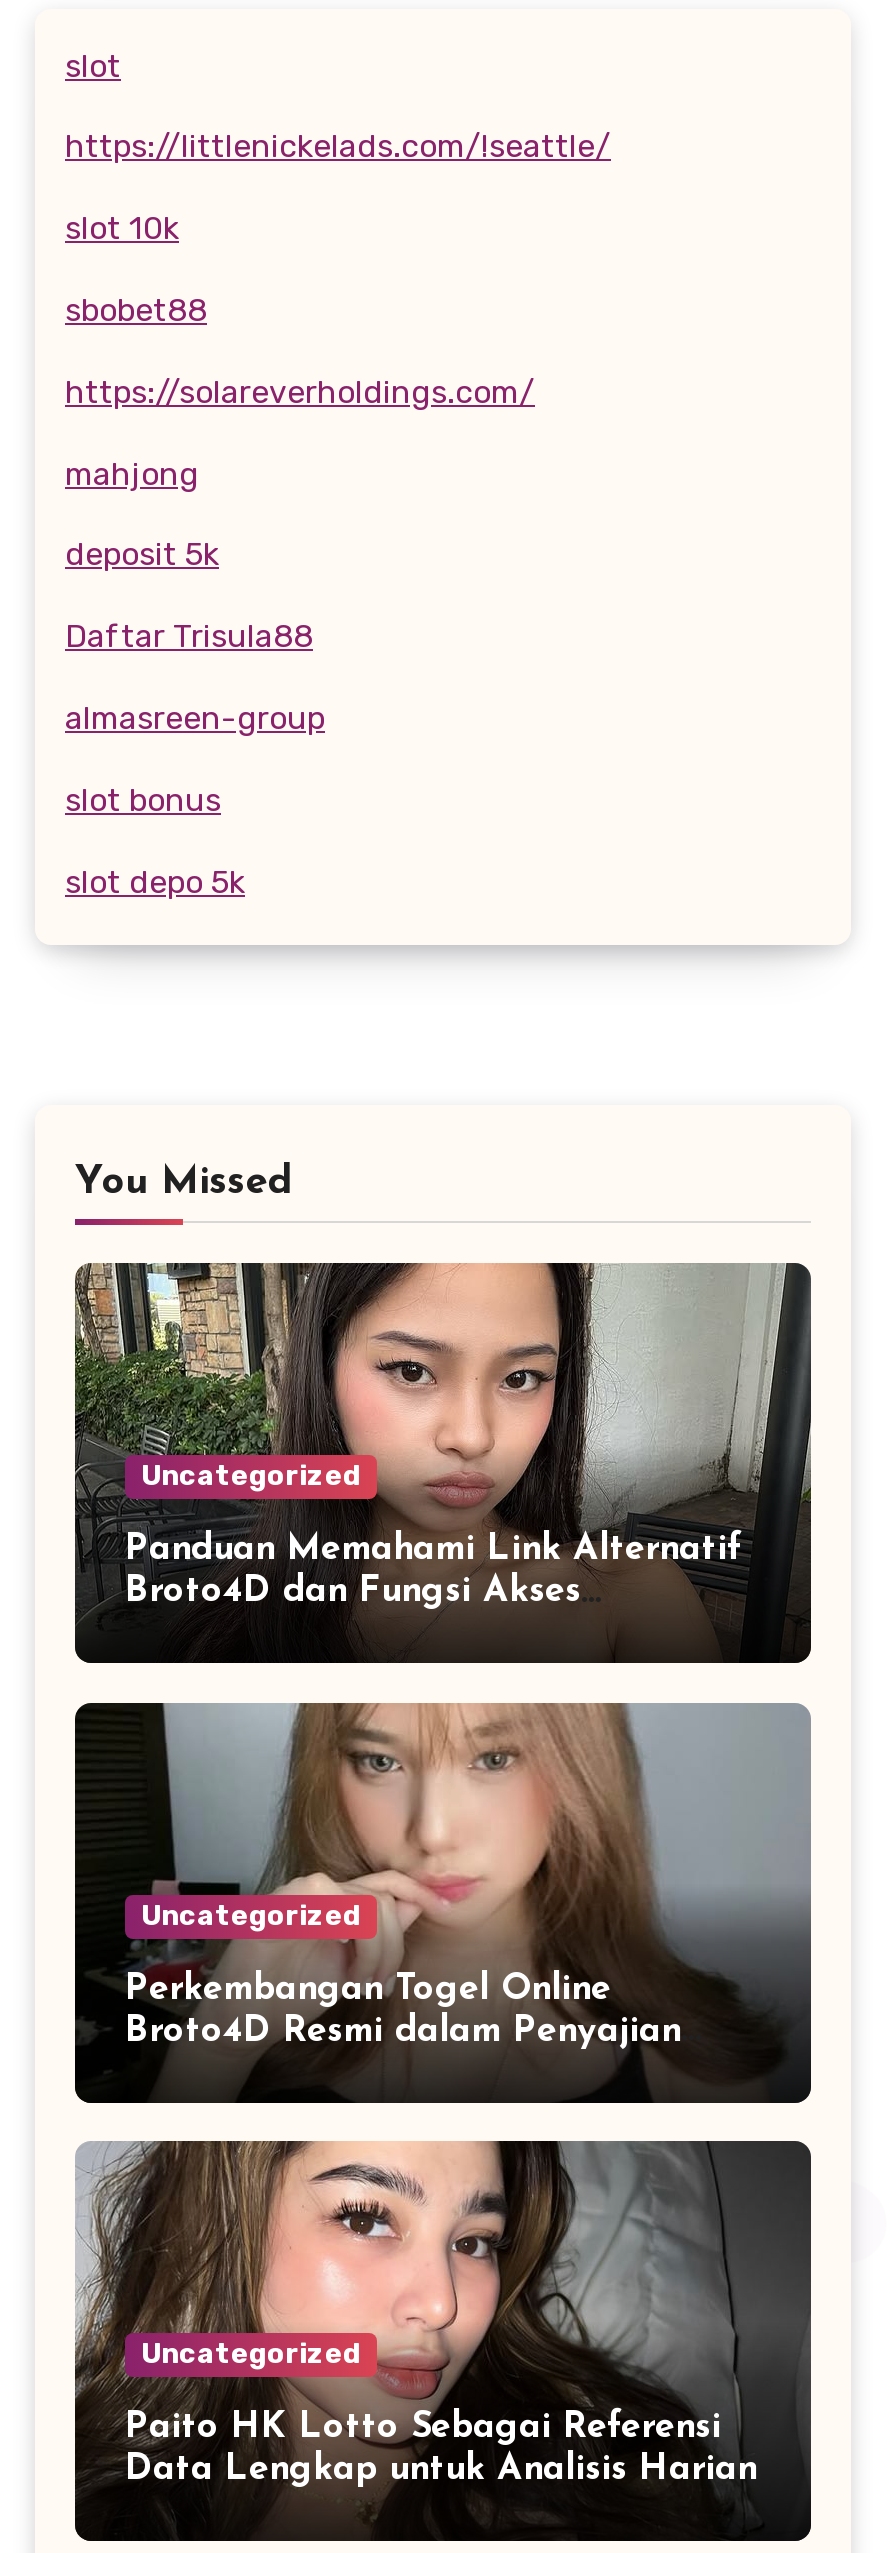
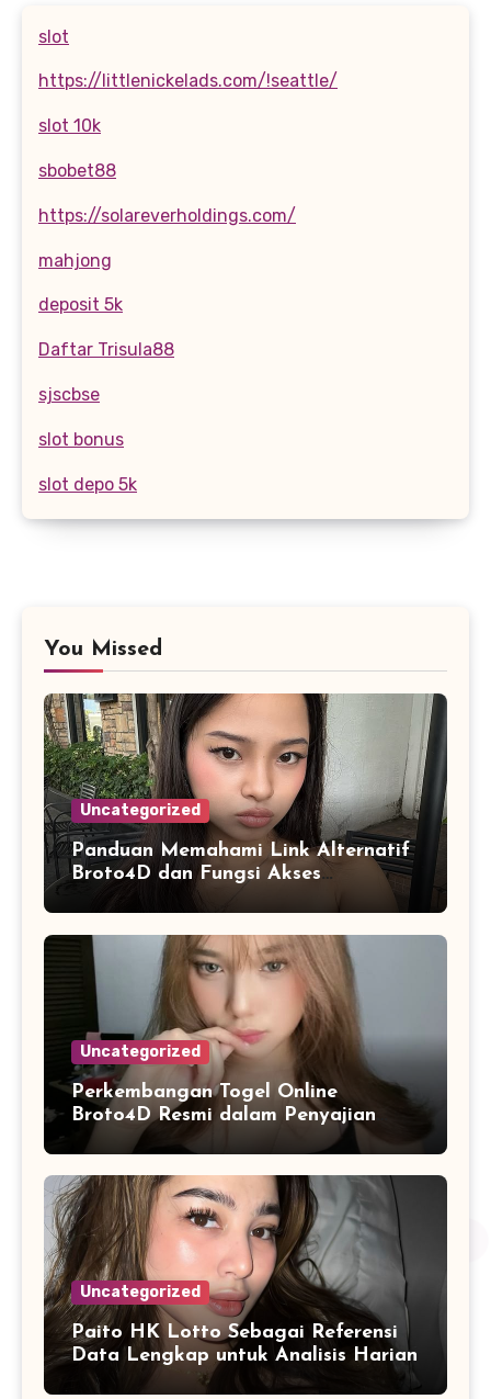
- almasreen-group
+ sjscbse
